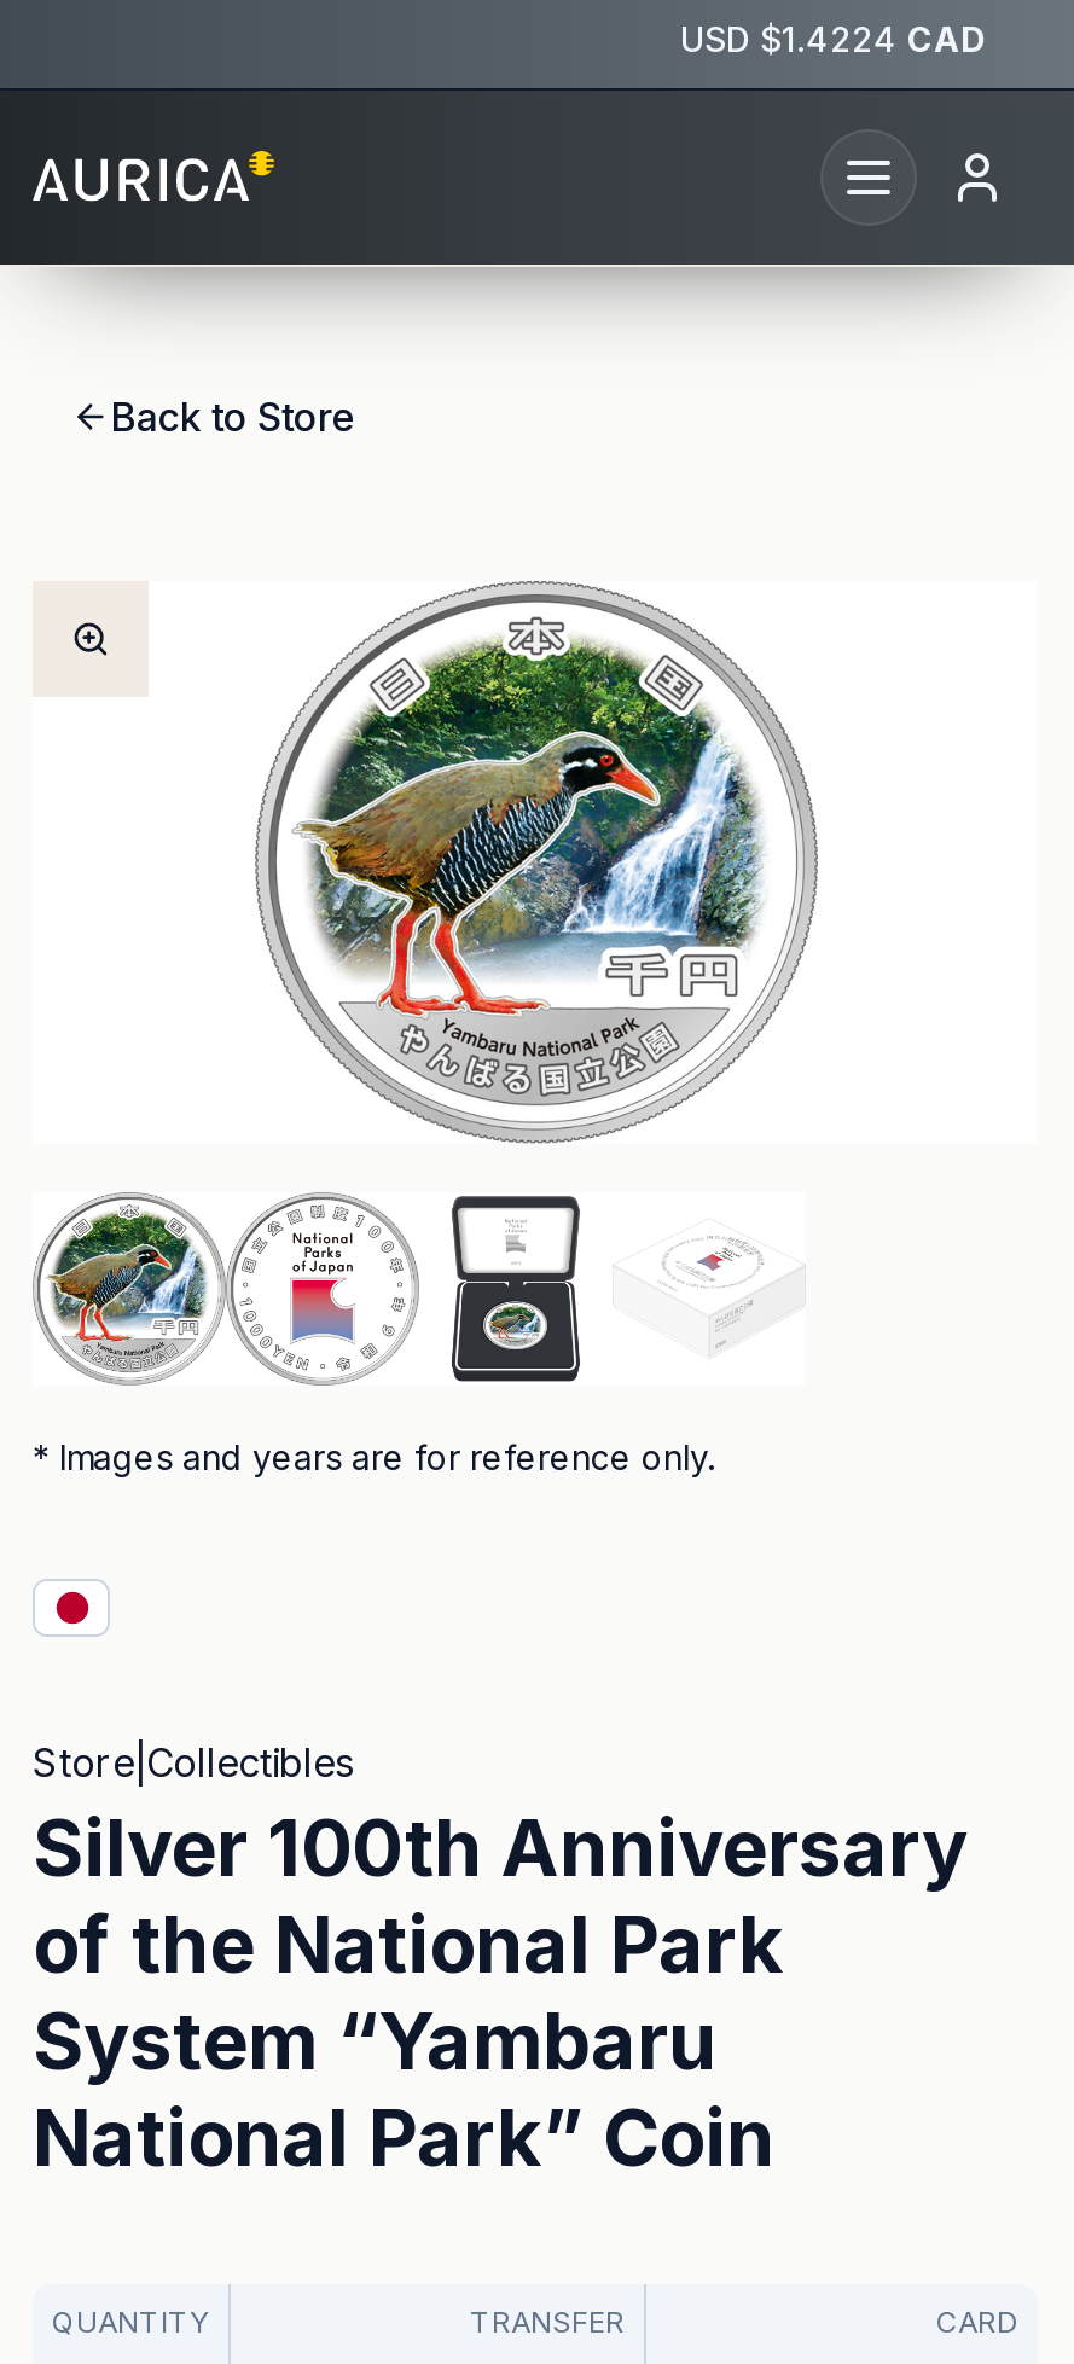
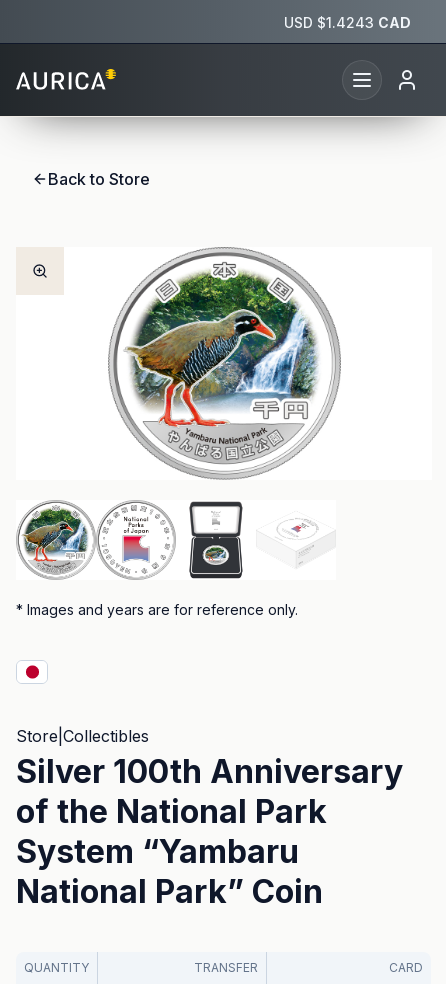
- USD $1.4224 CAD
+ USD $1.4243 CAD
